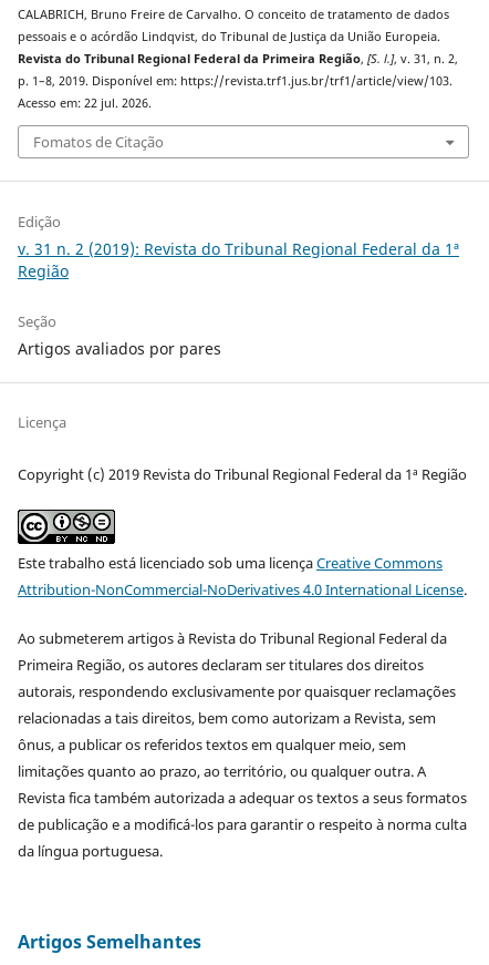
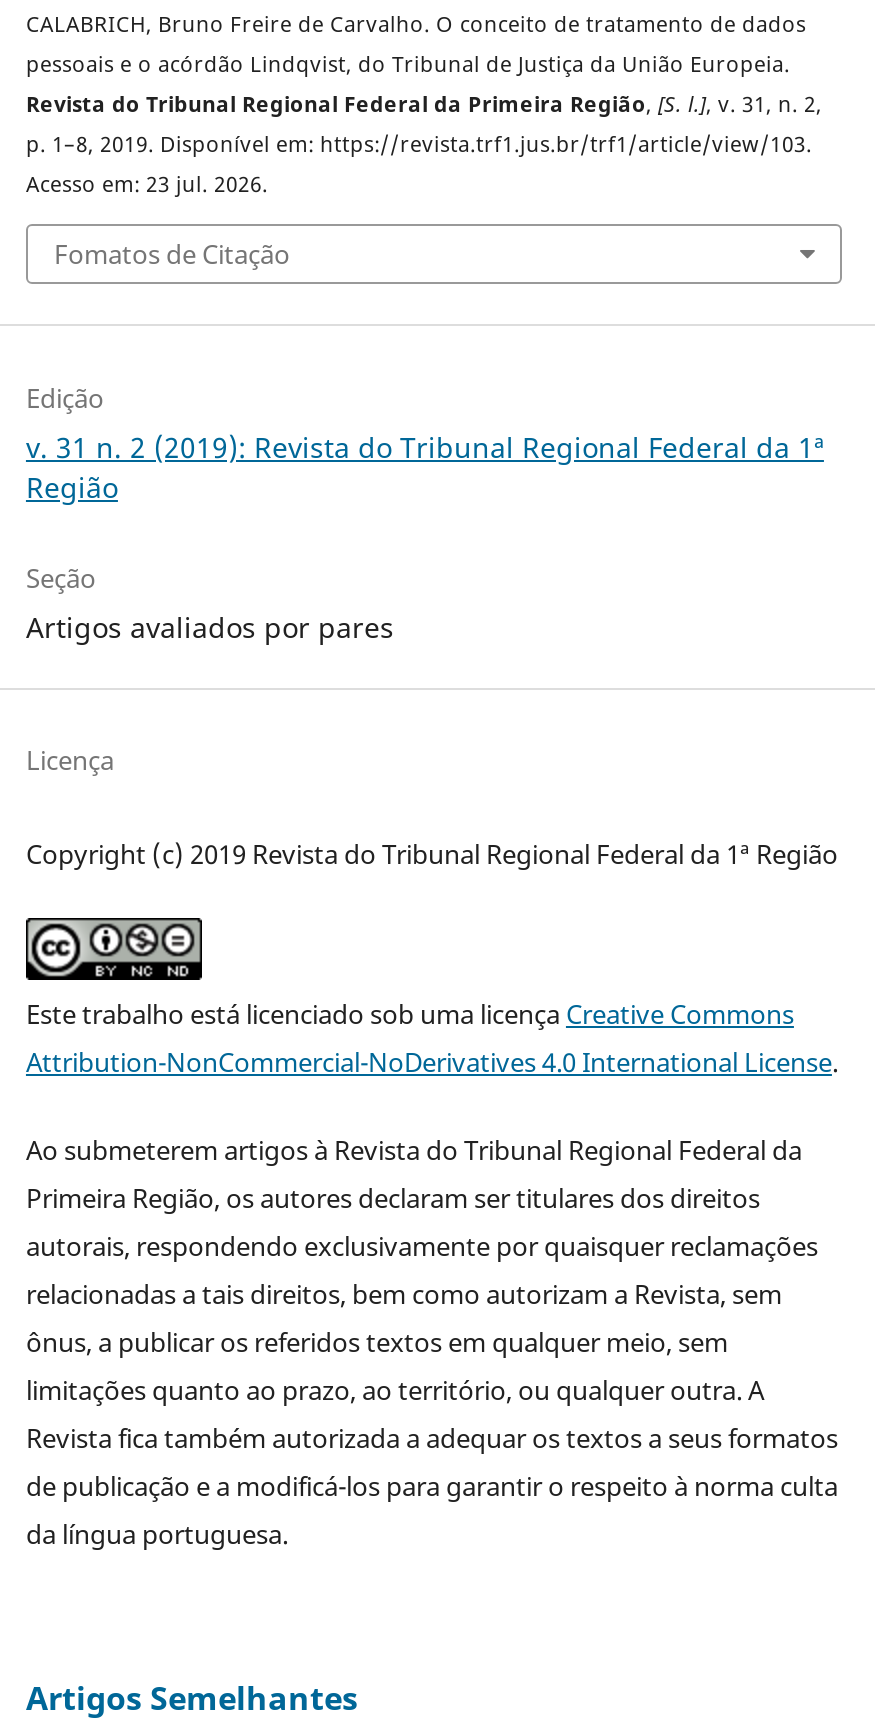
- Acesso em: 22 jul. 2026.
+ Acesso em: 23 jul. 2026.
